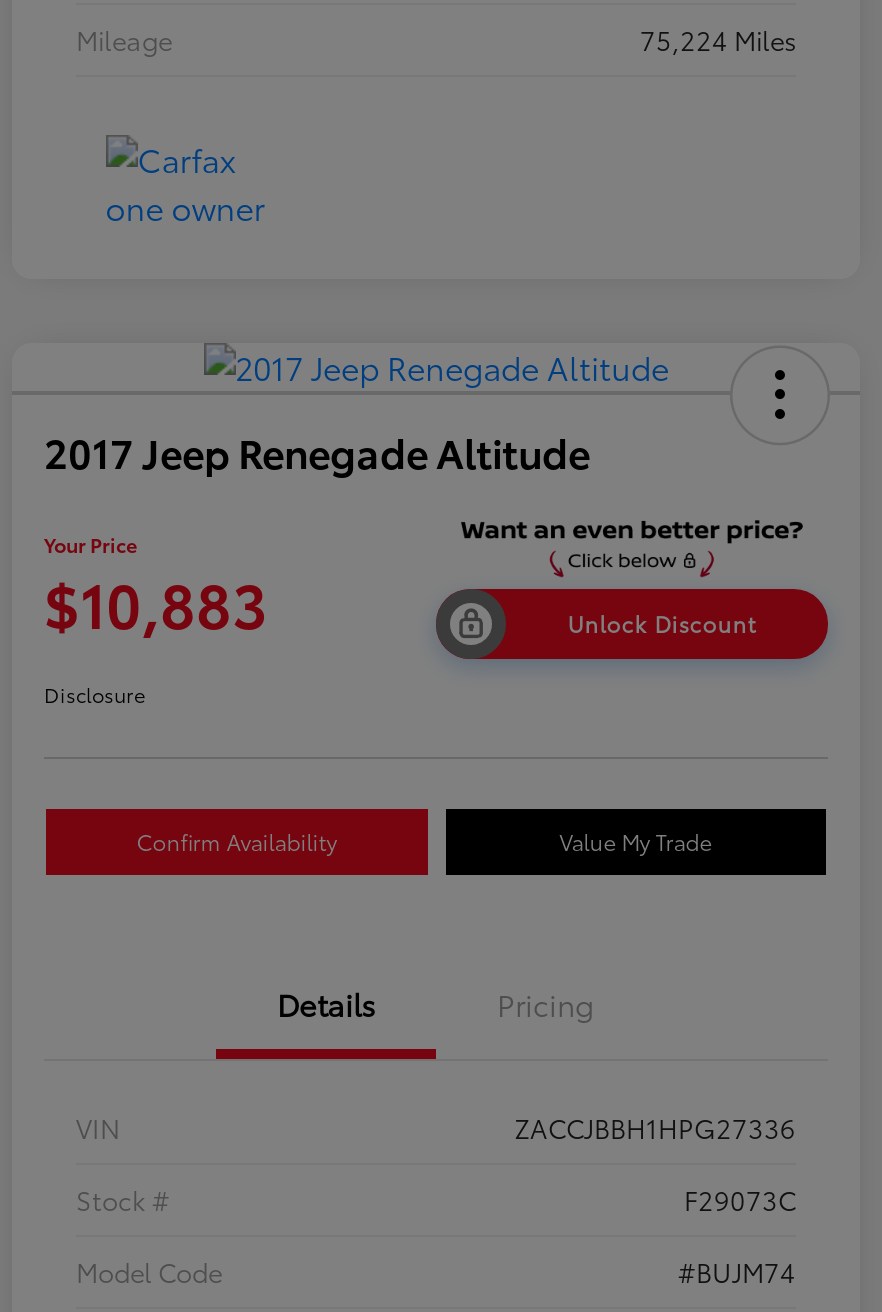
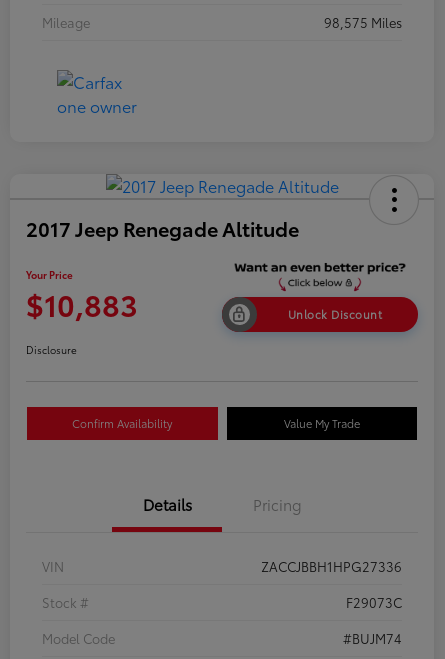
- 75,224 Miles
+ 98,575 Miles
